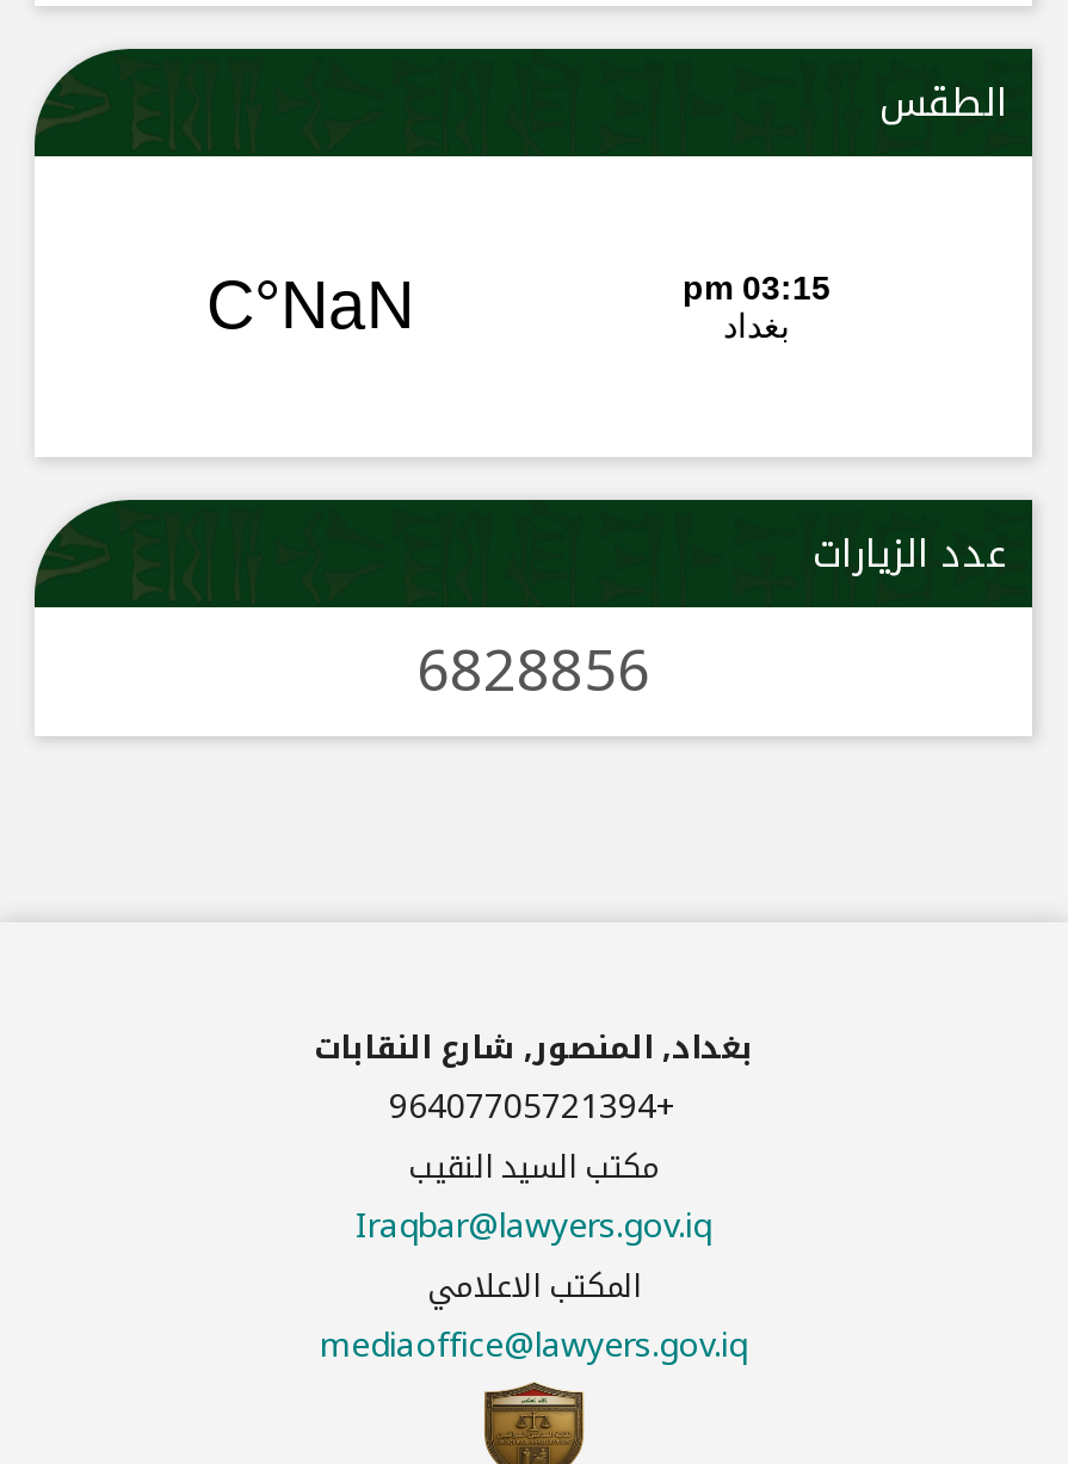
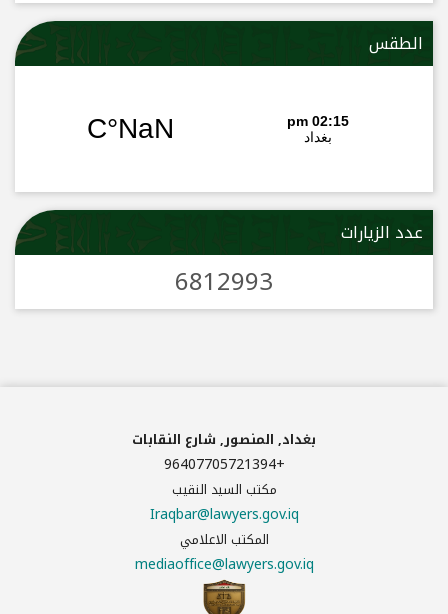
- 6828856
+ 6812993
